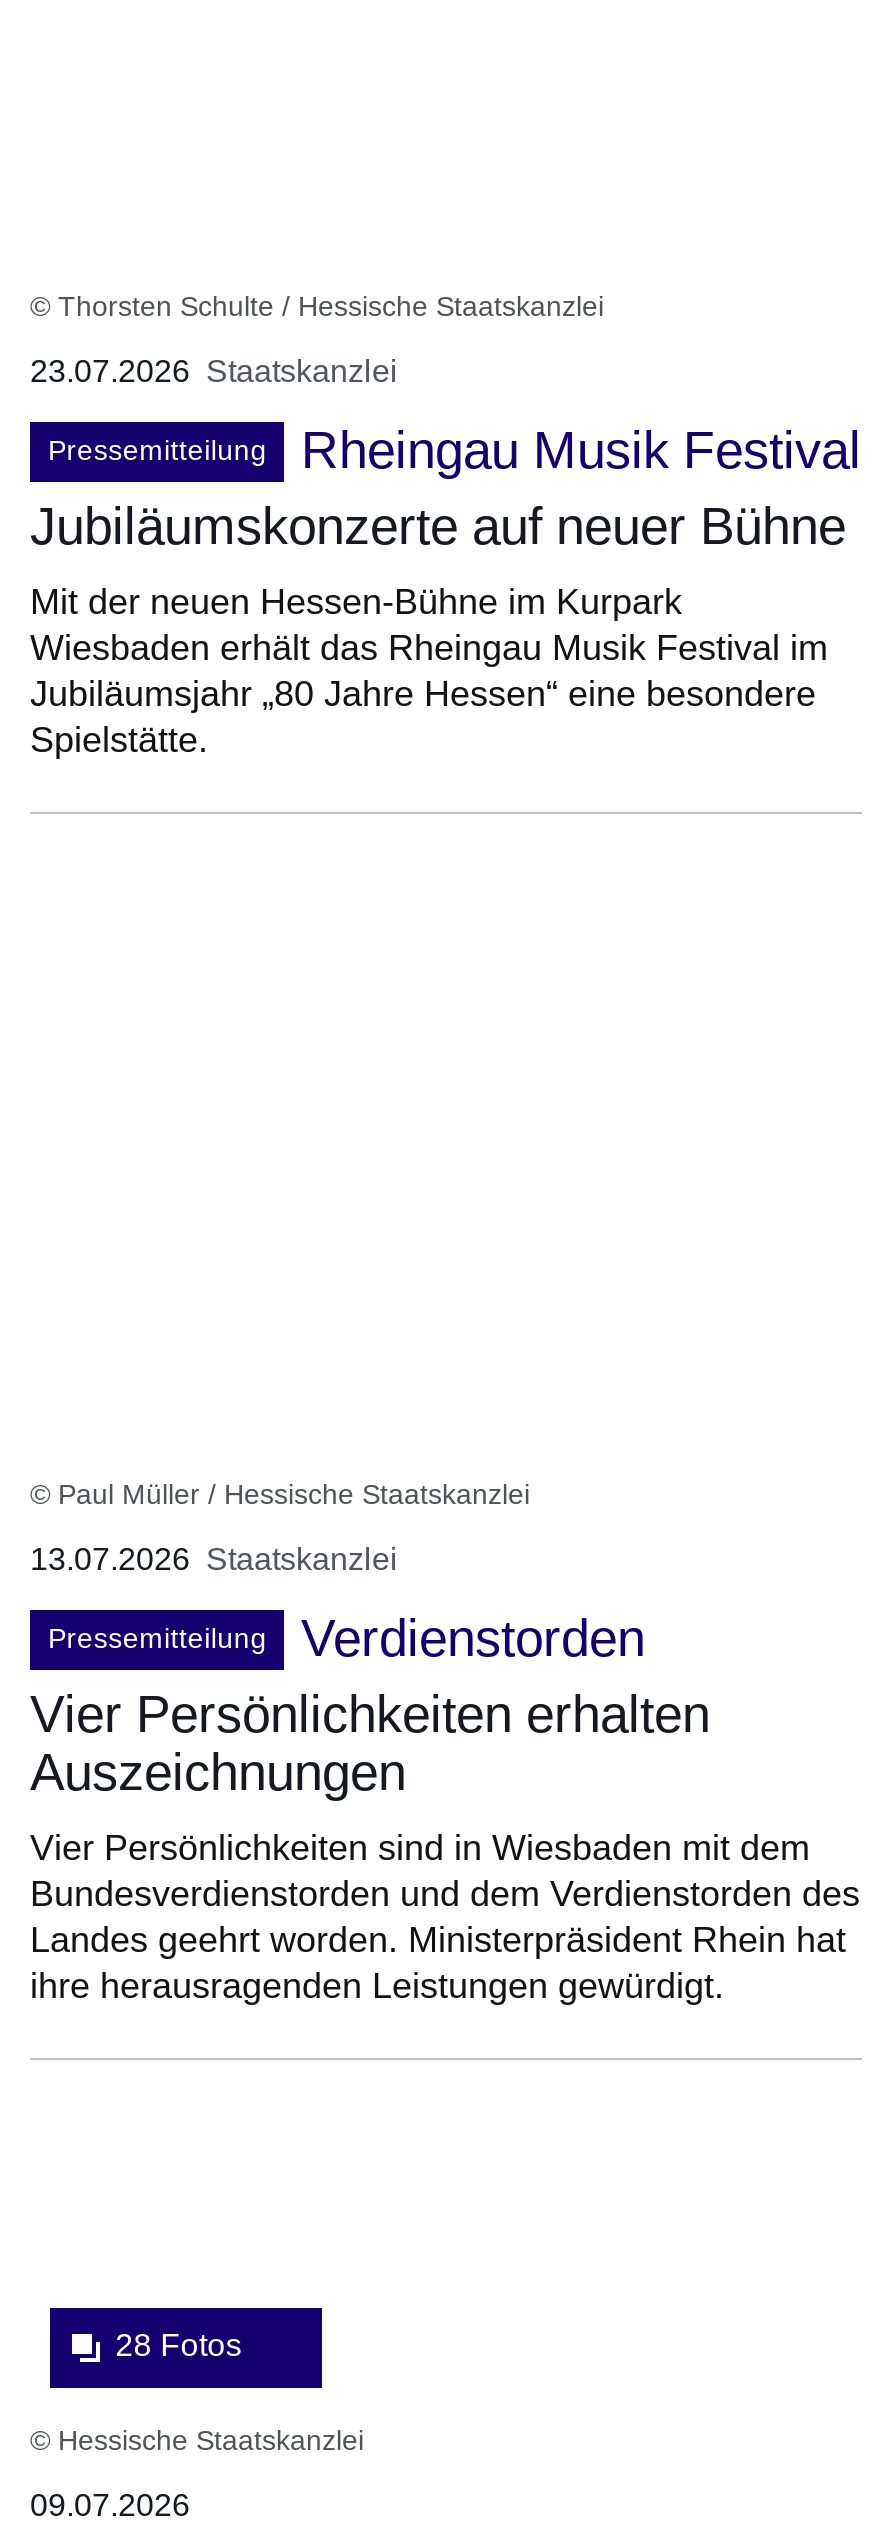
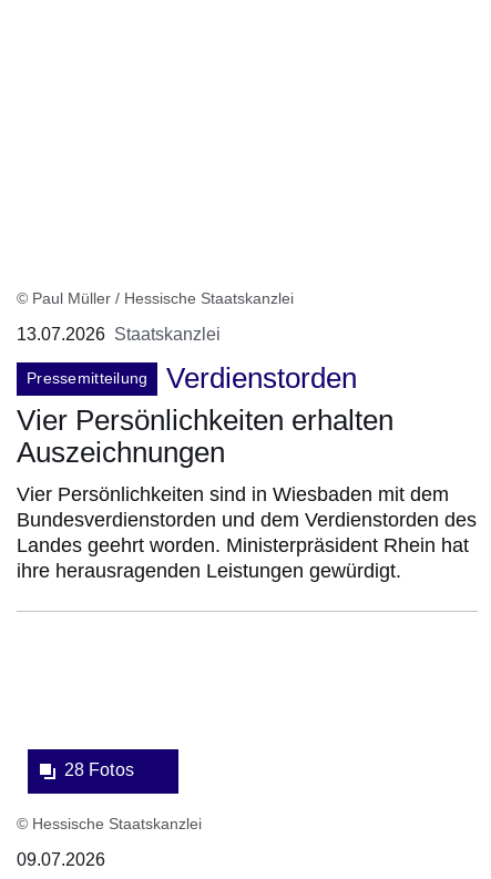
- © Thorsten Schulte / Hessische Staatskanzlei
- 23.07.2026 Staatskanzlei
- Pressemitteilung
- Rheingau Musik Festival
- Jubiläumskonzerte auf neuer Bühne
- Mit der neuen Hessen-Bühne im Kurpark
- Wiesbaden erhält das Rheingau Musik Festival im
- Jubiläumsjahr „80 Jahre Hessen“ eine besondere
- Spielstätte.
